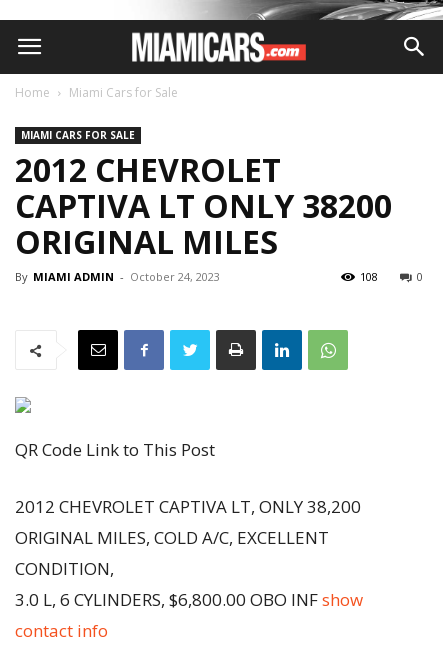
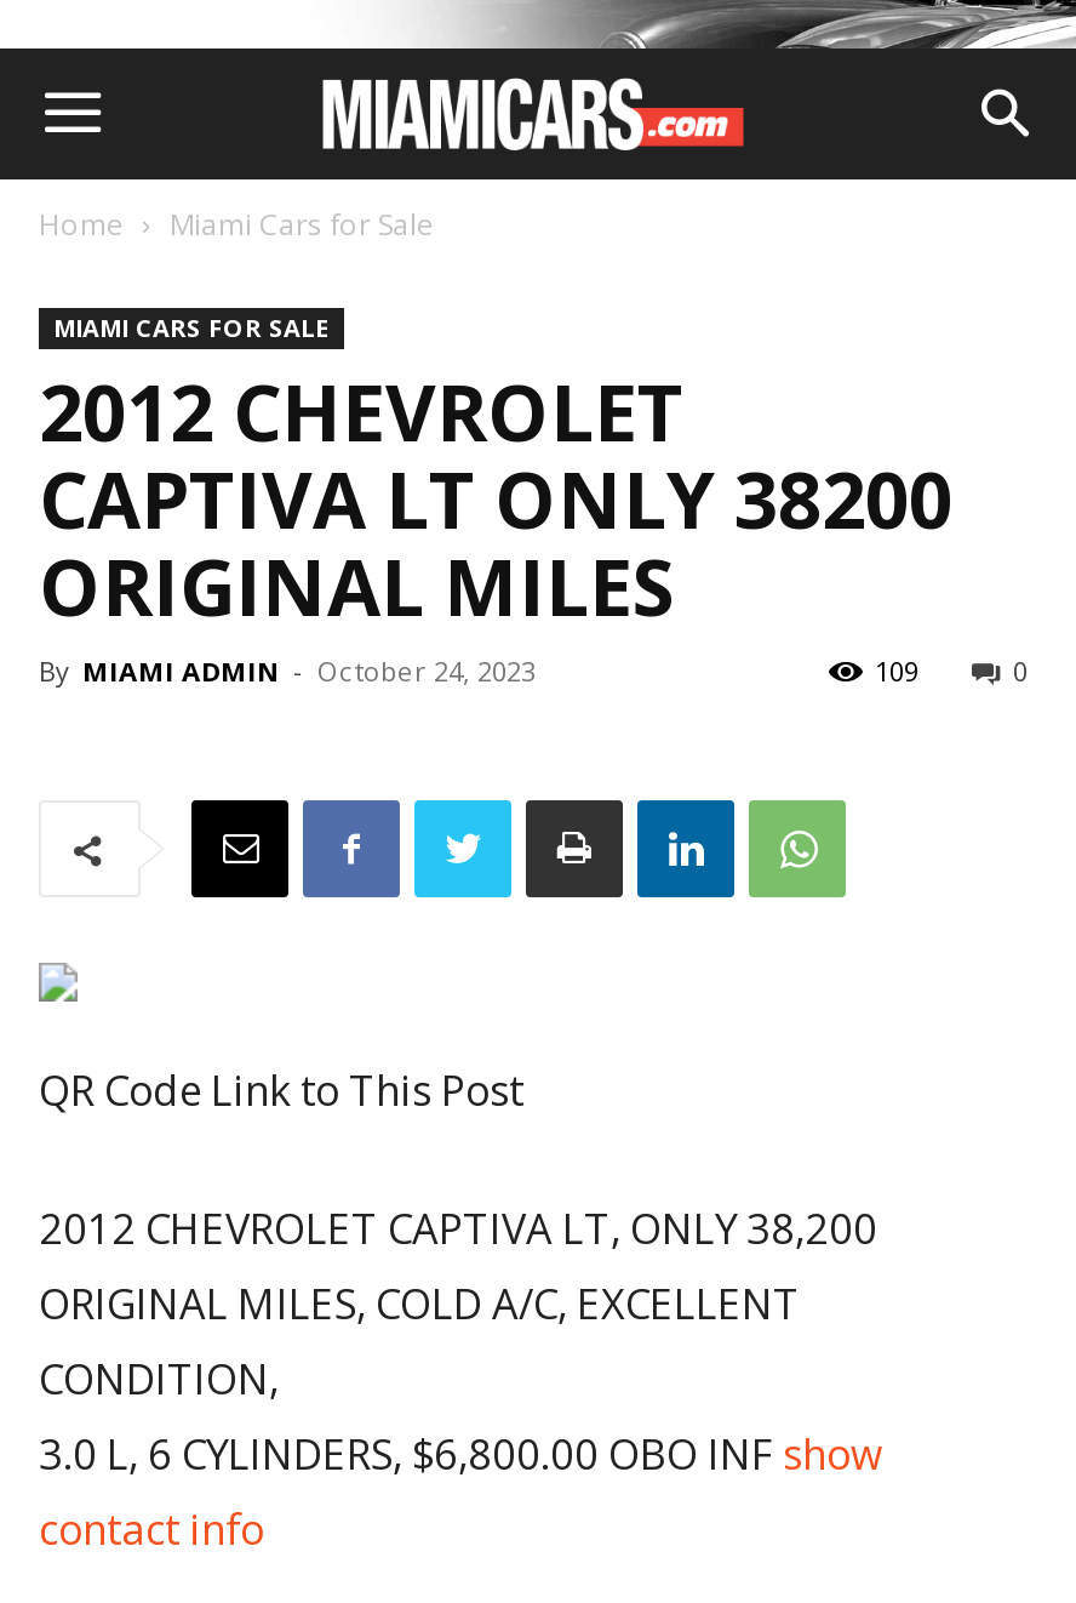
- 108
+ 109
